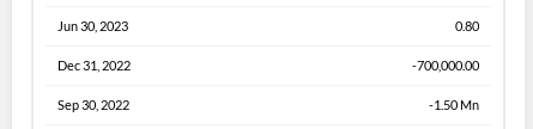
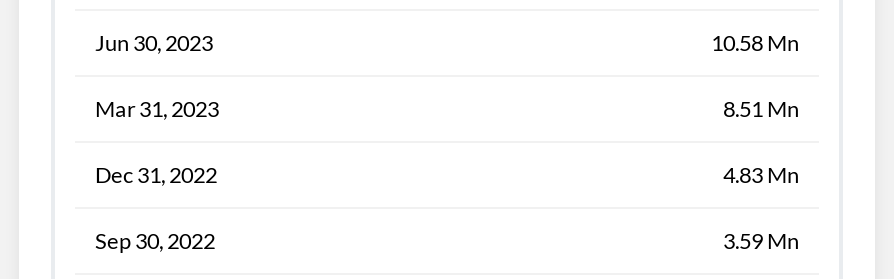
- 0.80
+ 10.58 Mn
+ Mar 31, 2023
+ 8.51 Mn

- -700,000.00
+ 4.83 Mn

- -1.50 Mn
+ 3.59 Mn
